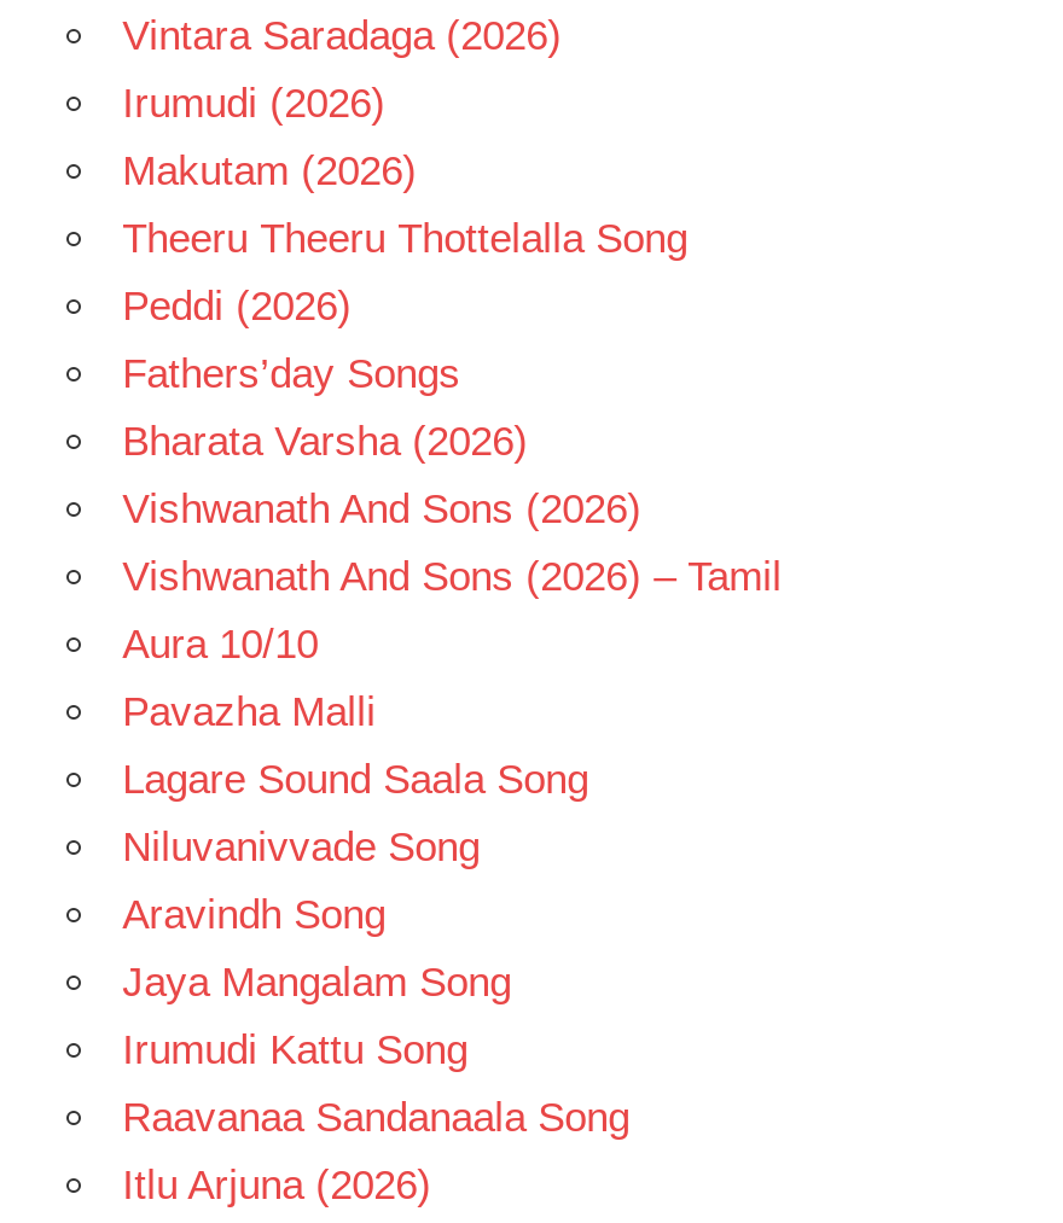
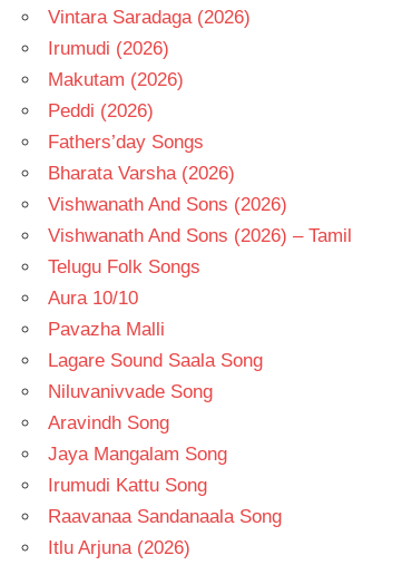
- Theeru Theeru Thottelalla Song

moved up: Peddi (2026) | Fathers’day Songs | Bharata Varsha (2026) | Vishwanath And Sons (2026) | Vishwanath And Sons (2026) – Tamil

+ Telugu Folk Songs
